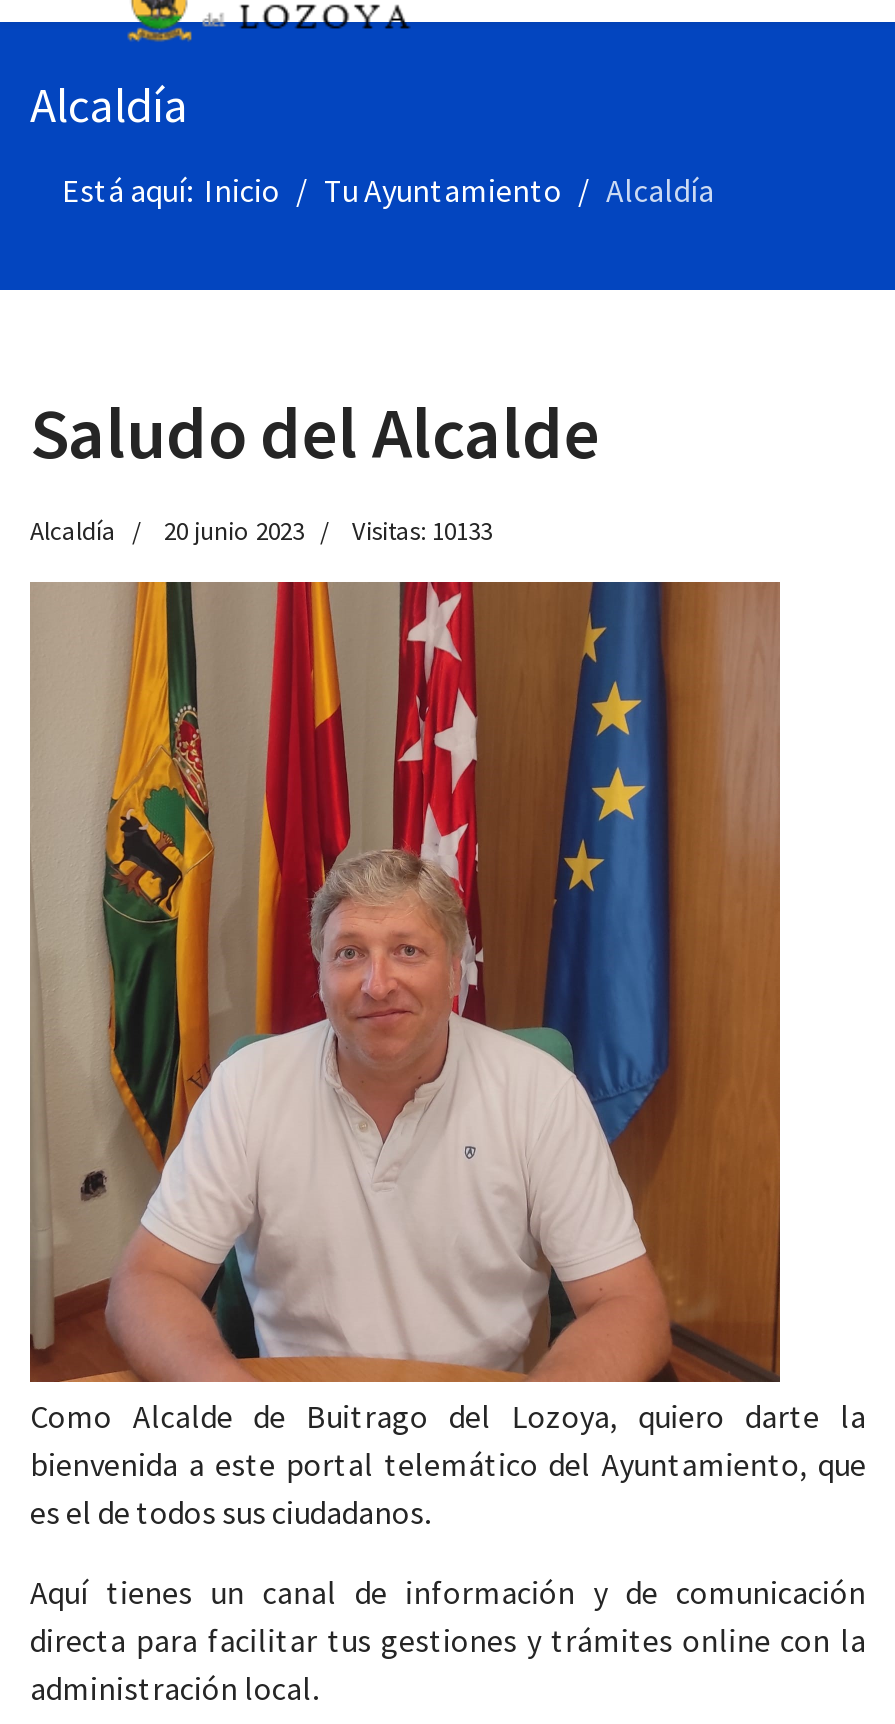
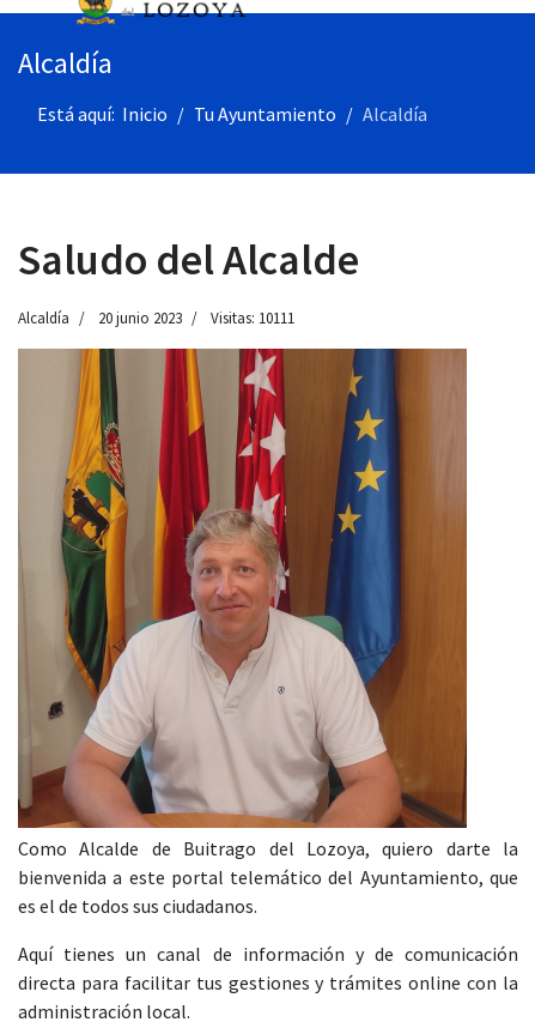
- Alcaldía 20 junio 2023 Visitas: 10133
+ Alcaldía 20 junio 2023 Visitas: 10111
